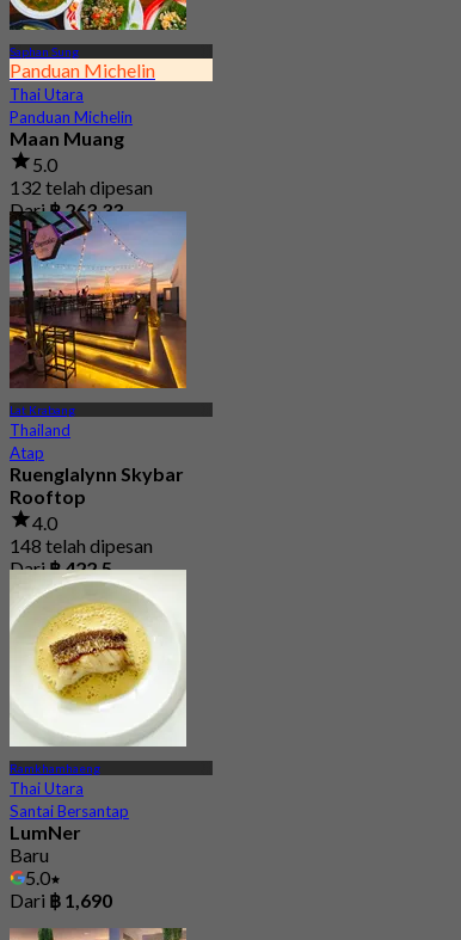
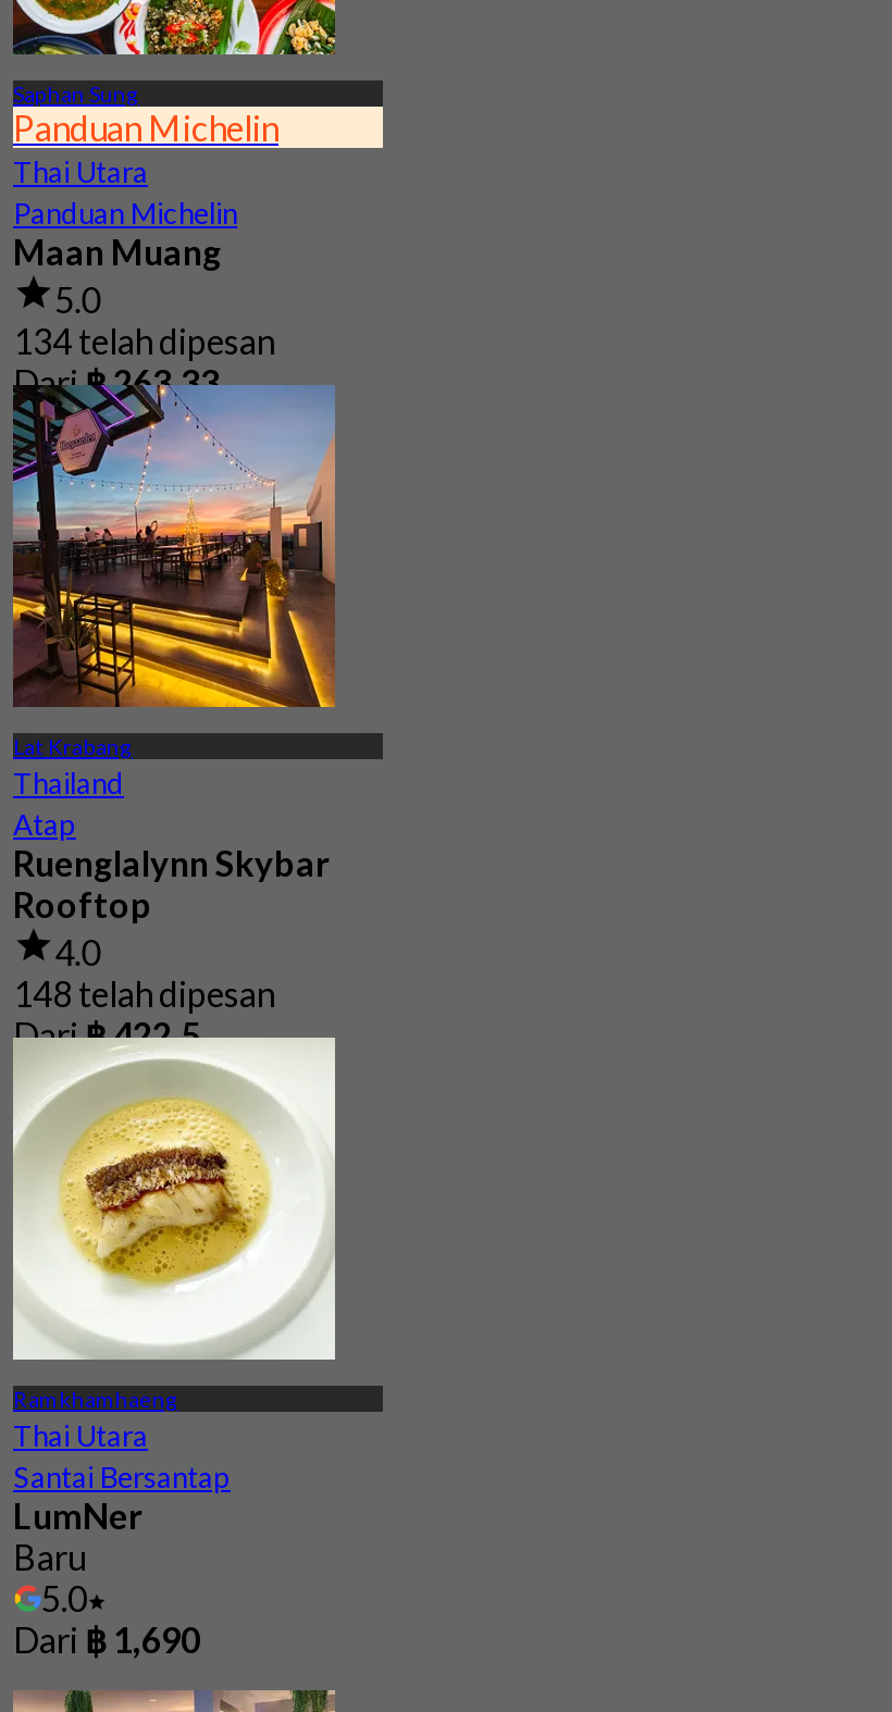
- 132 telah dipesan
+ 134 telah dipesan
